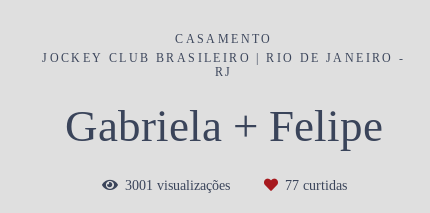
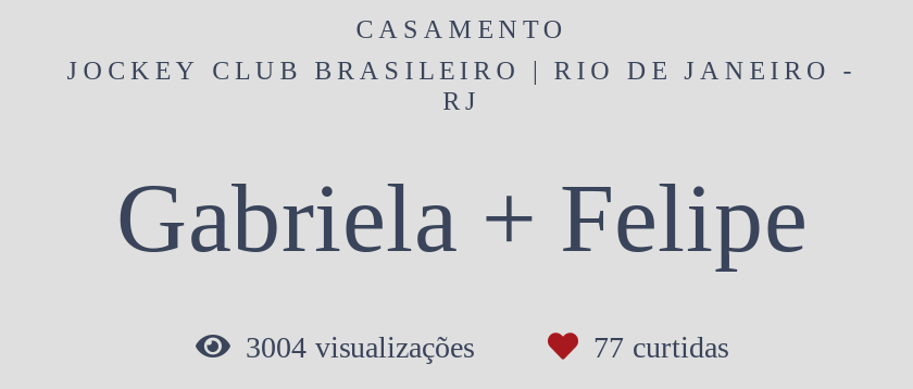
- 3001 visualizações
+ 3004 visualizações
